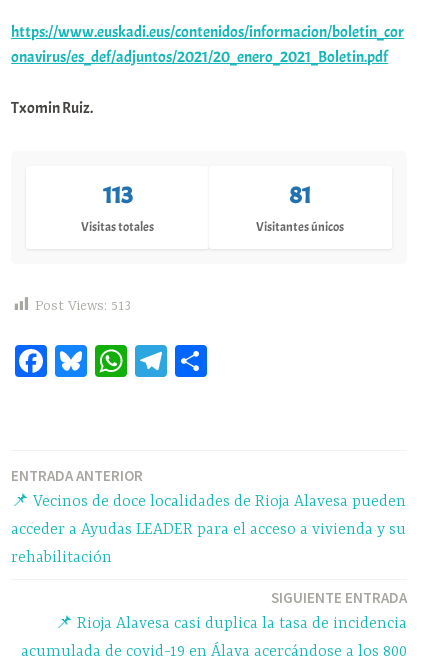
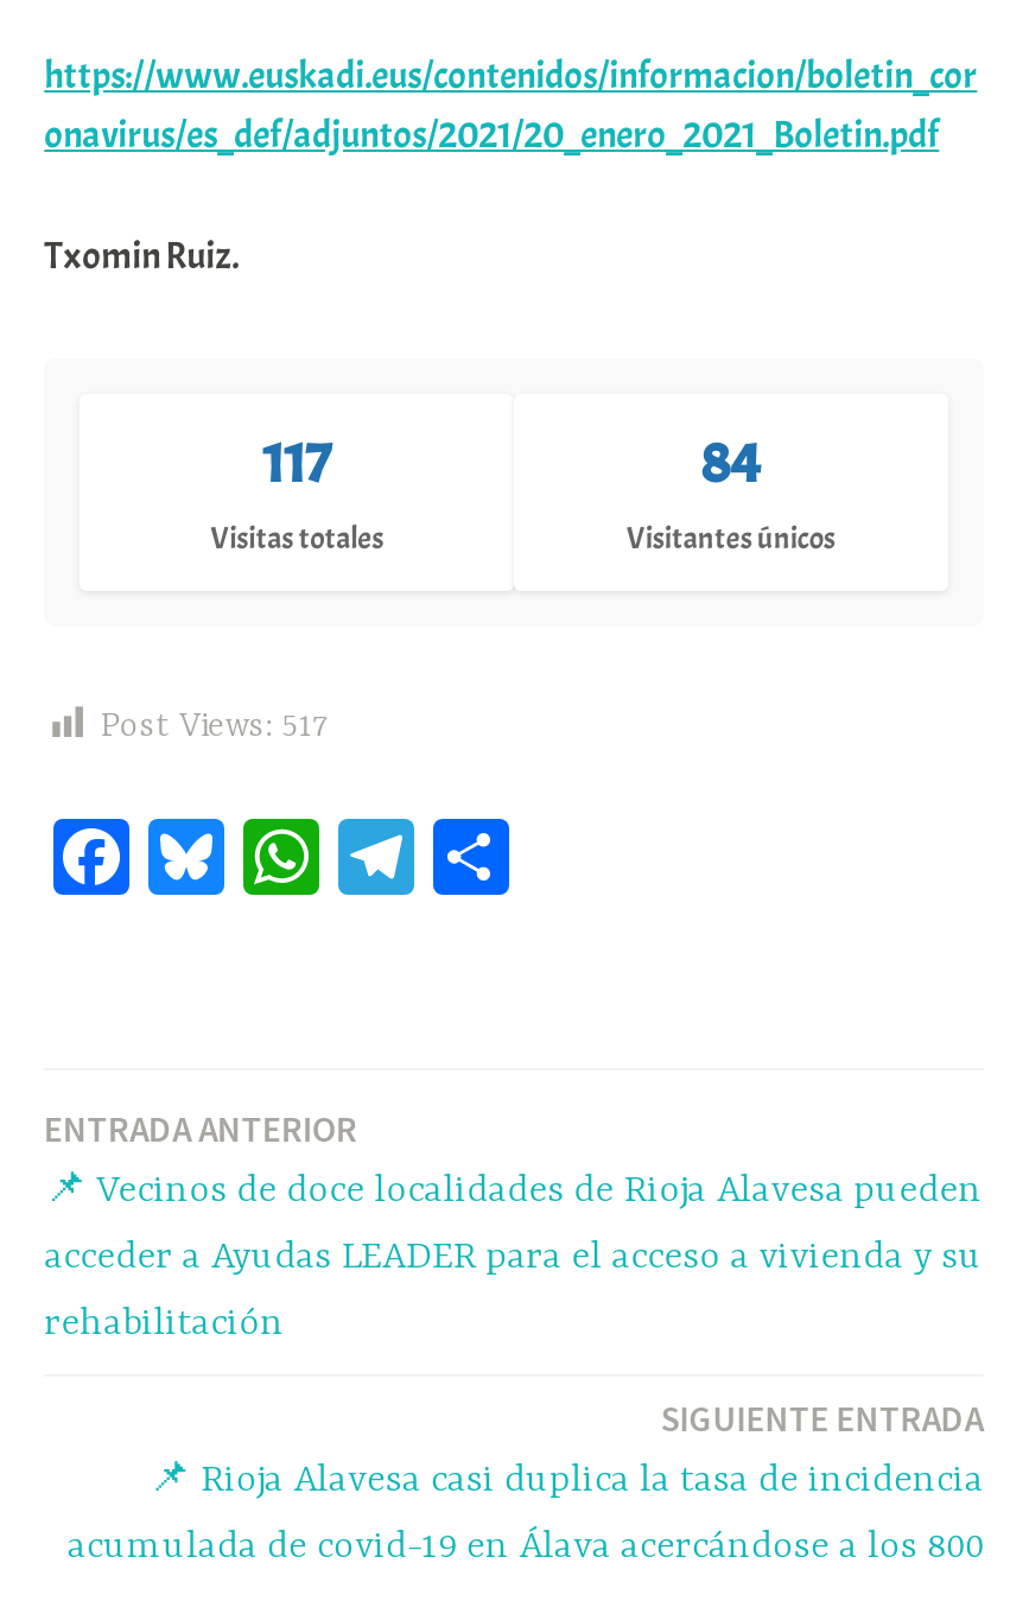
- 113
+ 117

- 81
+ 84

- Post Views: 513
+ Post Views: 517
